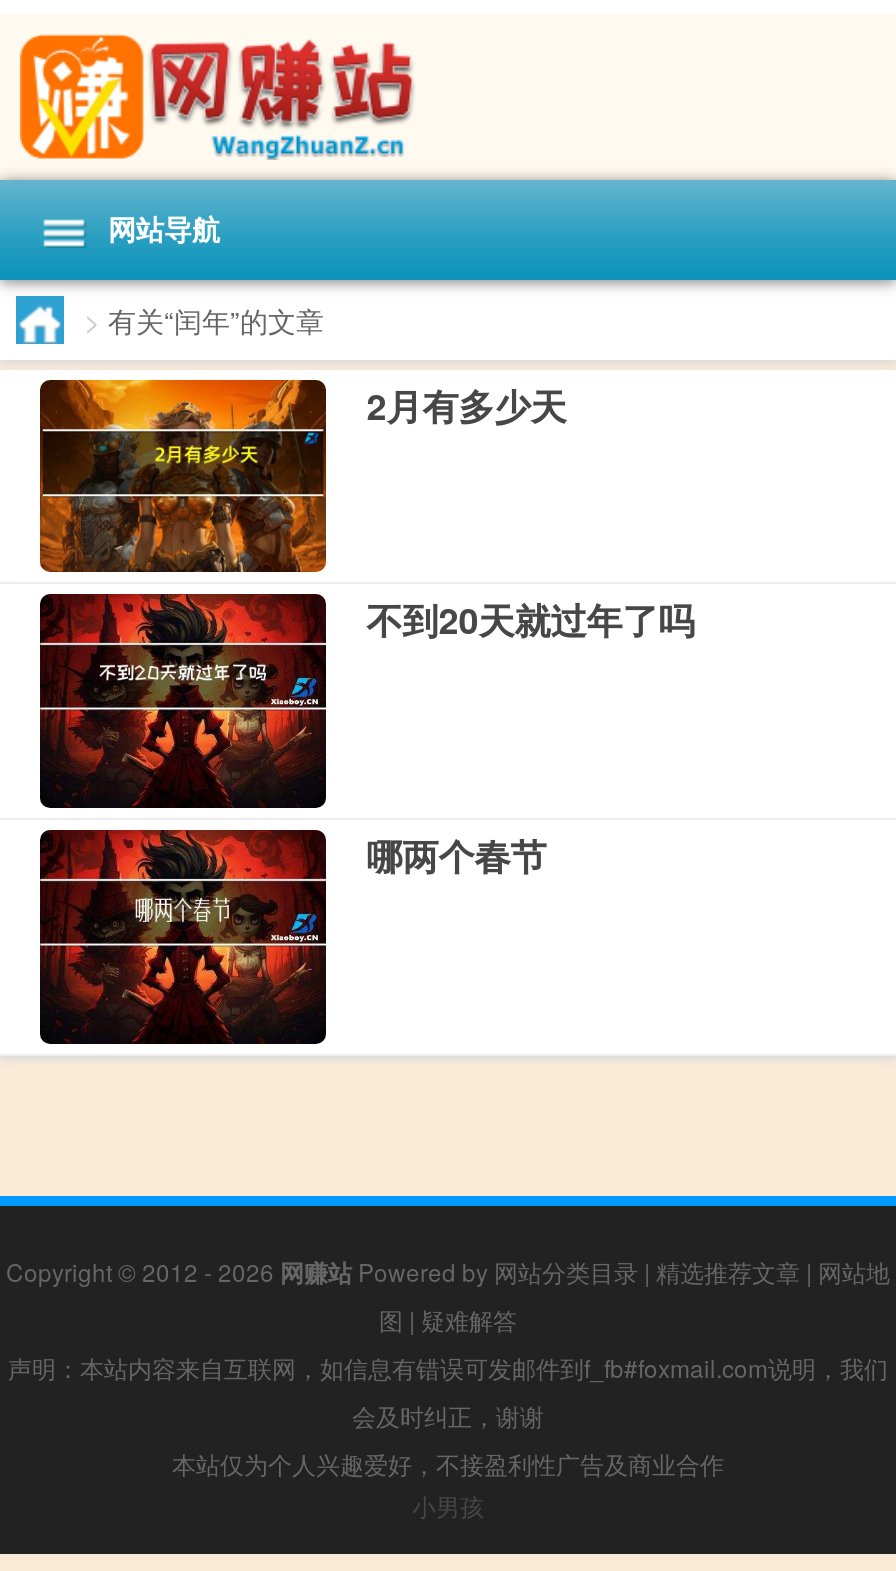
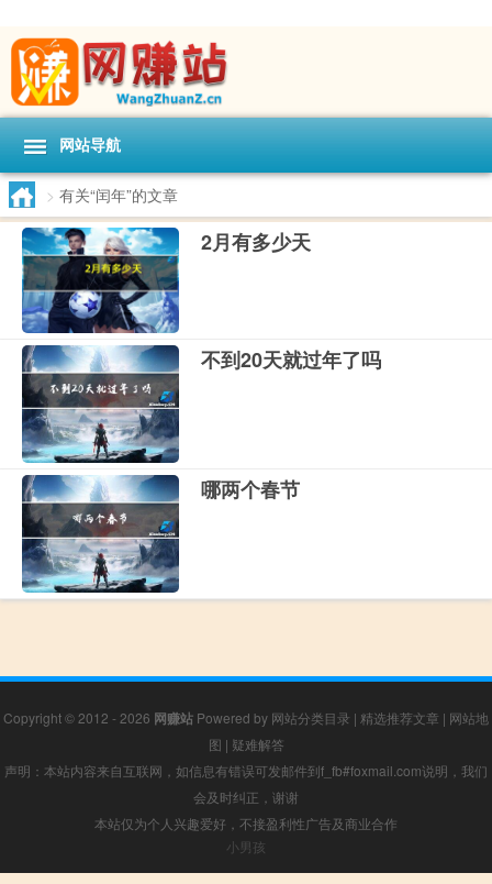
- [image]
+ [image]

- [image]
+ [image]

- [image]
+ [image]
